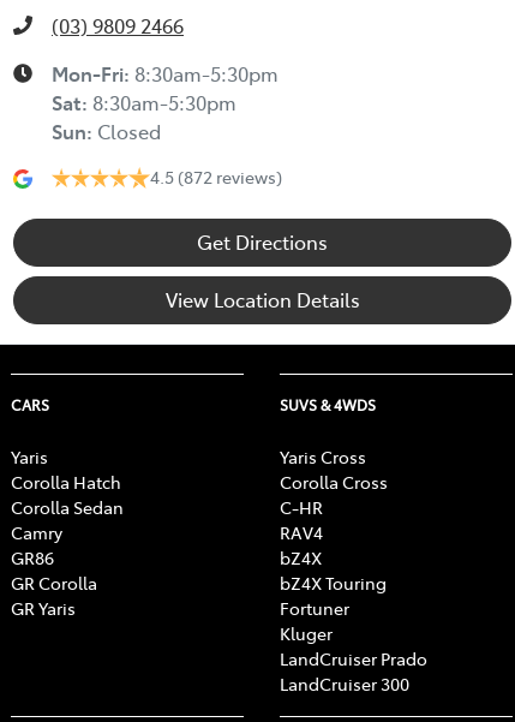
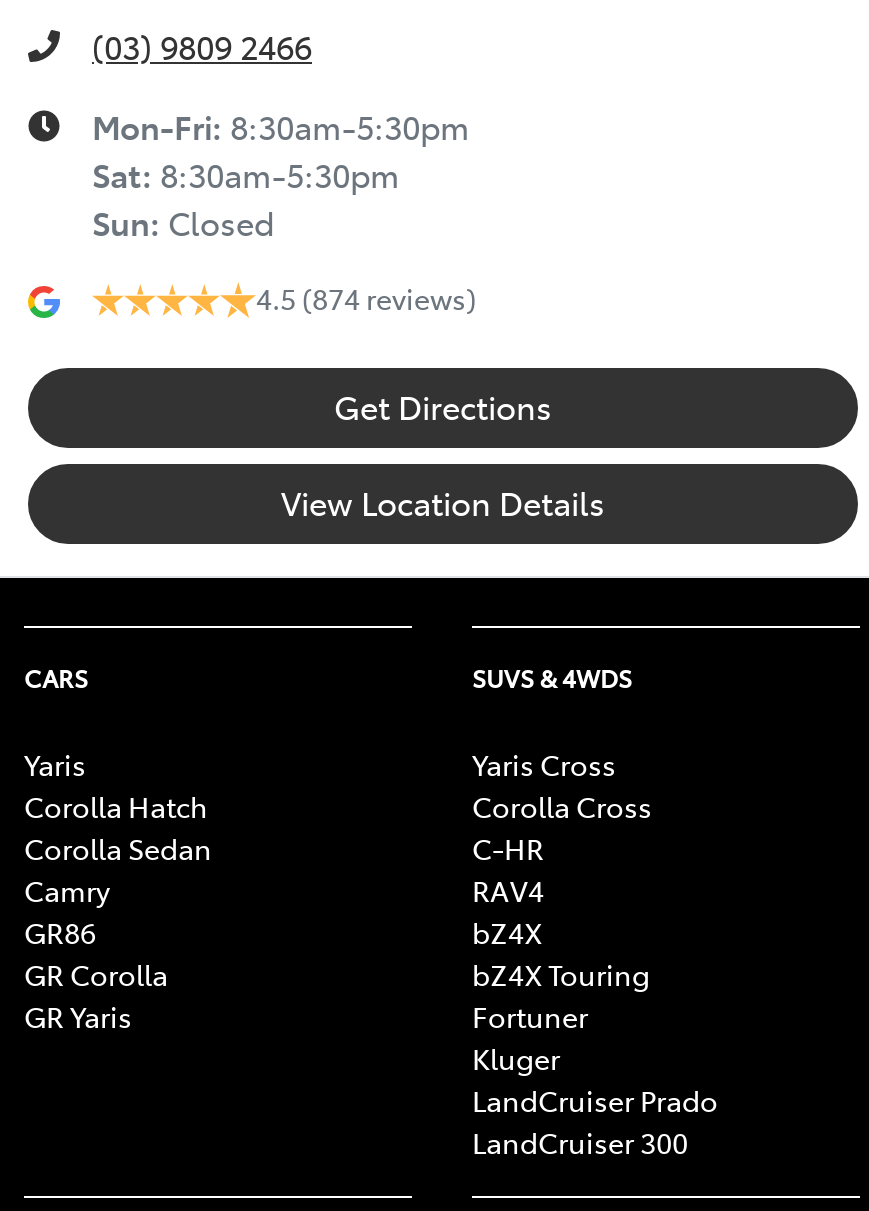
- 4.5 (872 reviews)
+ 4.5 (874 reviews)
